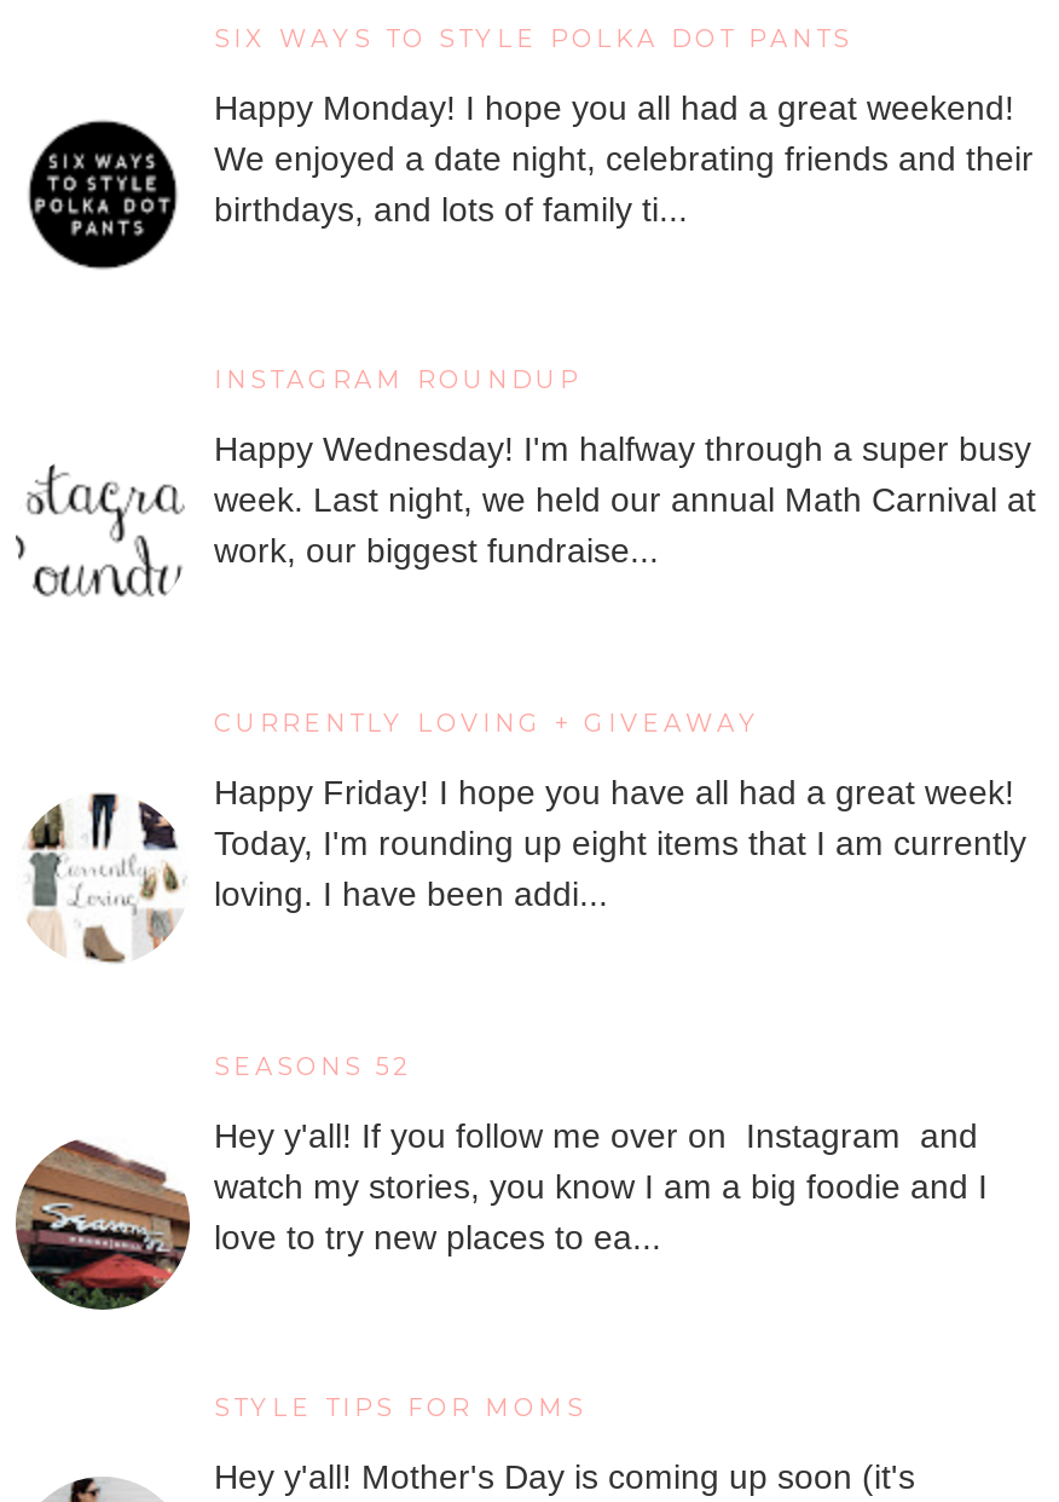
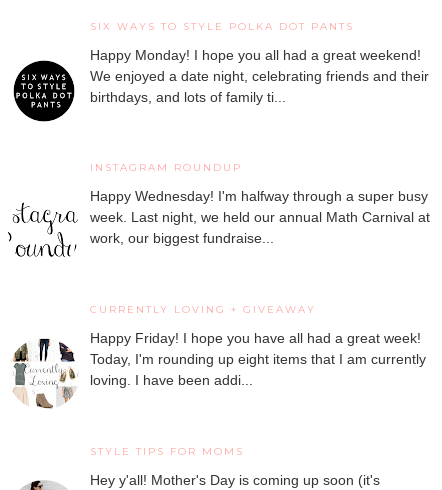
- [image]
- SEASONS 52
- Hey y'all! If you follow me over on Instagram and
- watch my stories, you know I am a big foodie and I
- love to try new places to ea...
